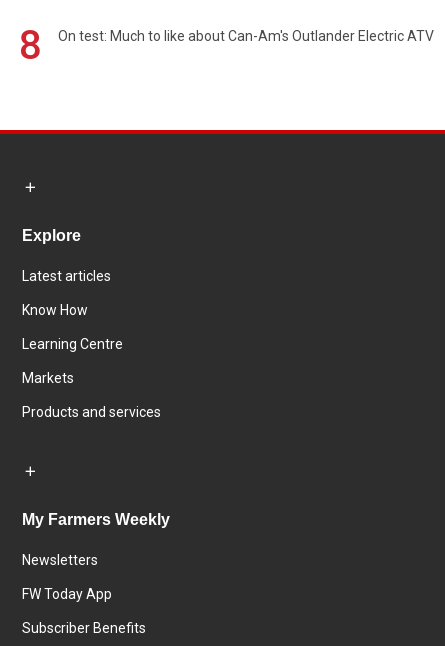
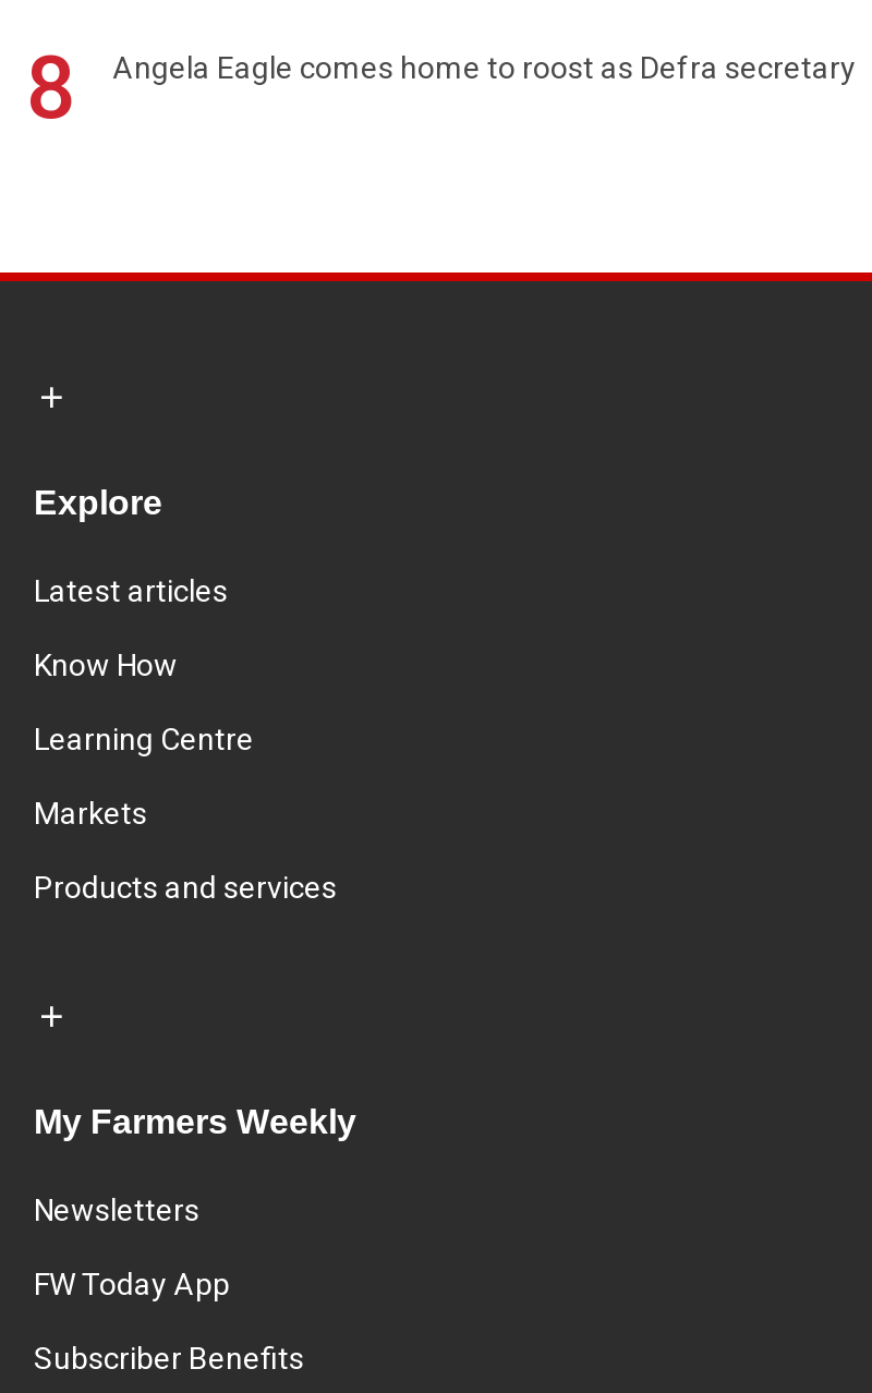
- On test: Much to like about Can-Am's Outlander Electric ATV
+ Angela Eagle comes home to roost as Defra secretary
